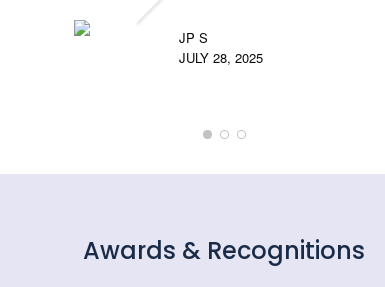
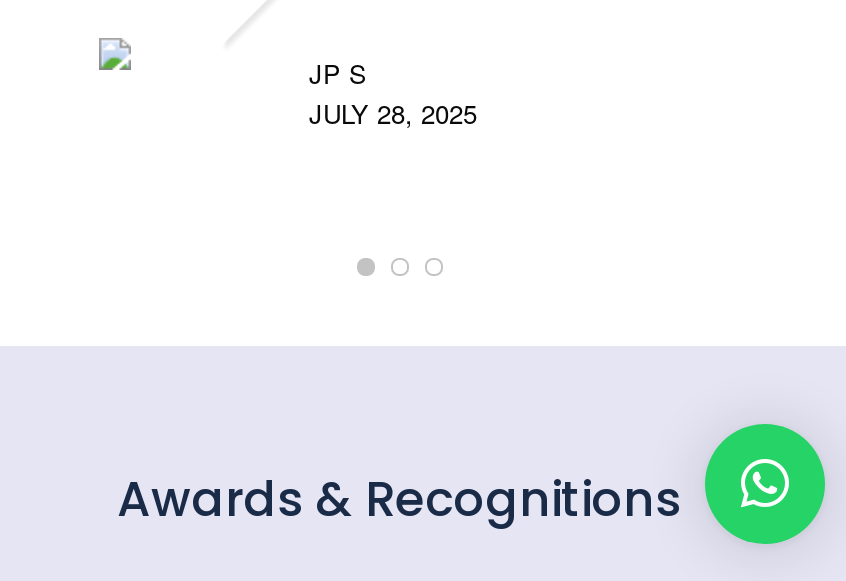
+ [image]
